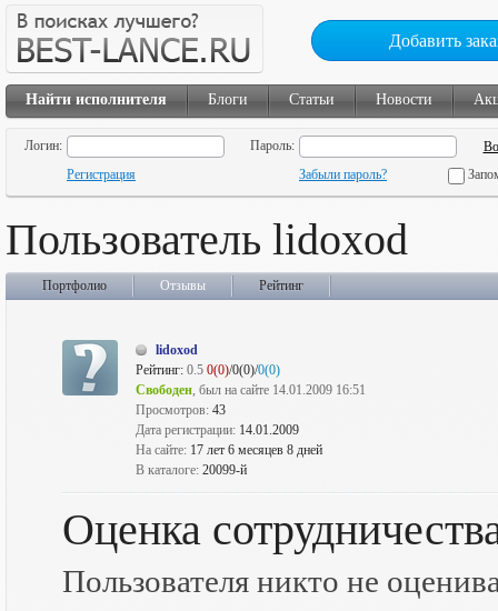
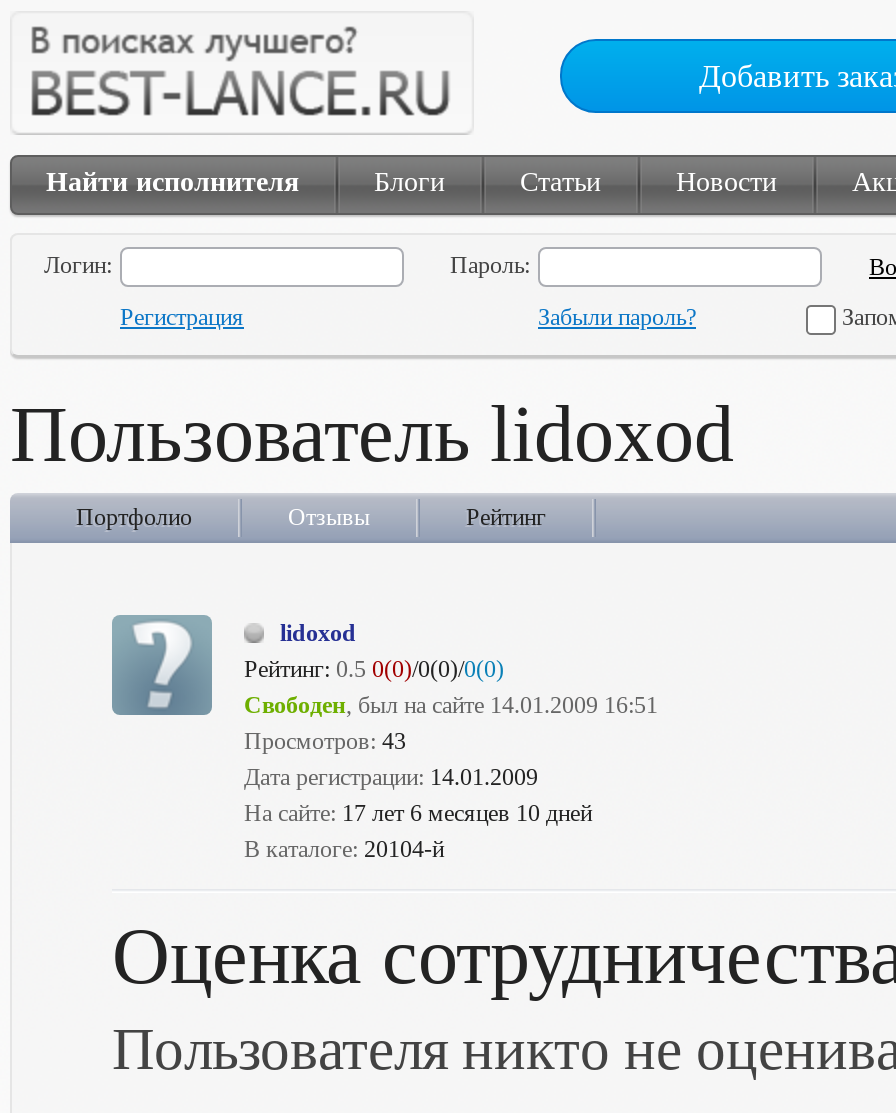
- На сайте: 17 лет 6 месяцев 8 дней
+ На сайте: 17 лет 6 месяцев 10 дней

- В каталоге: 20099-й
+ В каталоге: 20104-й
